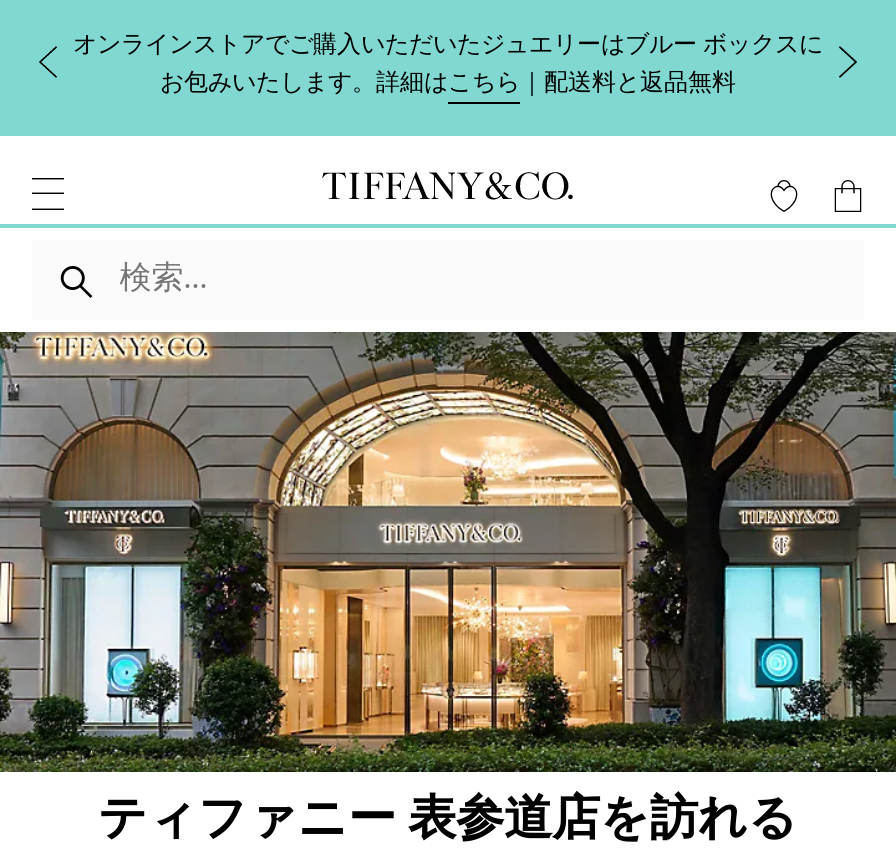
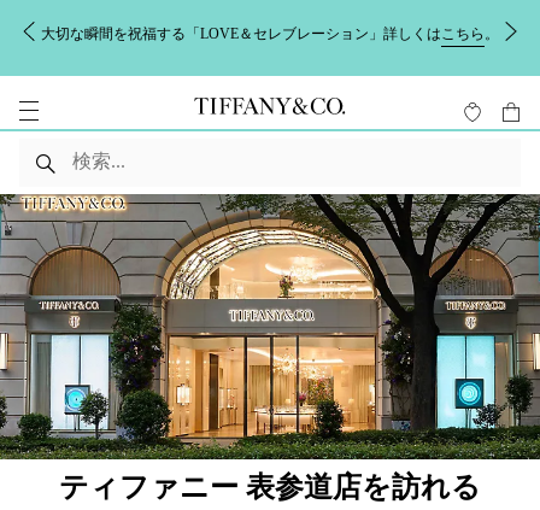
- オンラインストアでご購入いただいたジュエリーはブルー ボックスに
- お包みいたします。詳細はこちら｜配送料と返品無料
+ 大切な瞬間を祝福する「LOVE＆セレブレーション」詳しくはこちら。
